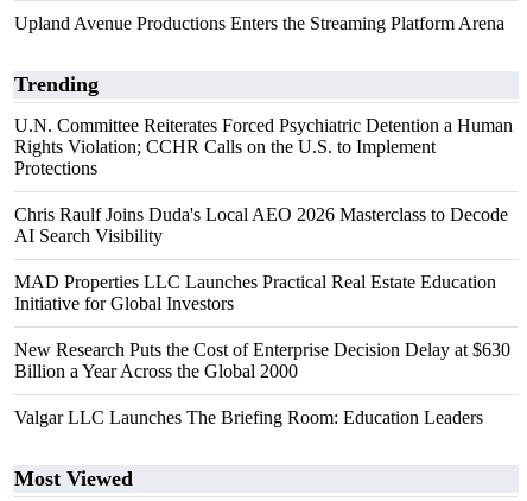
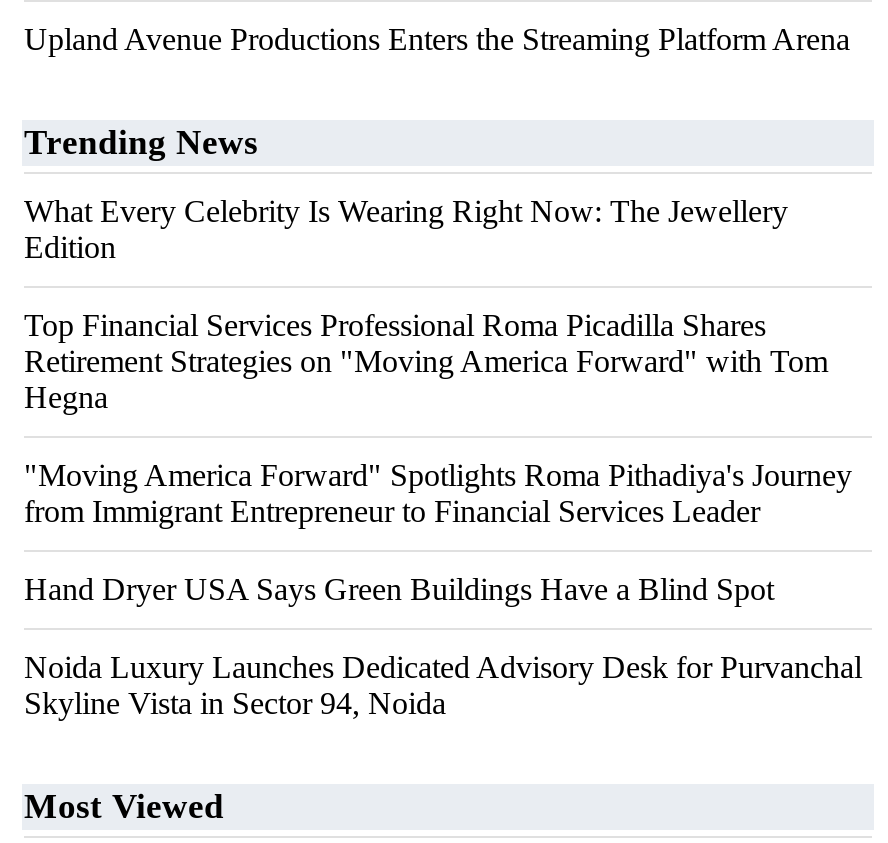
- Trending
+ Trending News

- U.N. Committee Reiterates Forced Psychiatric Detention a Human
- Rights Violation; CCHR Calls on the U.S. to Implement
- Protections
+ What Every Celebrity Is Wearing Right Now: The Jewellery
+ Edition

- Chris Raulf Joins Duda's Local AEO 2026 Masterclass to Decode
- AI Search Visibility
+ Top Financial Services Professional Roma Picadilla Shares
+ Retirement Strategies on "Moving America Forward" with Tom
+ Hegna

- MAD Properties LLC Launches Practical Real Estate Education
- Initiative for Global Investors
+ "Moving America Forward" Spotlights Roma Pithadiya's Journey
+ from Immigrant Entrepreneur to Financial Services Leader

- New Research Puts the Cost of Enterprise Decision Delay at $630
- Billion a Year Across the Global 2000
+ Hand Dryer USA Says Green Buildings Have a Blind Spot

- Valgar LLC Launches The Briefing Room: Education Leaders
+ Noida Luxury Launches Dedicated Advisory Desk for Purvanchal
+ Skyline Vista in Sector 94, Noida
